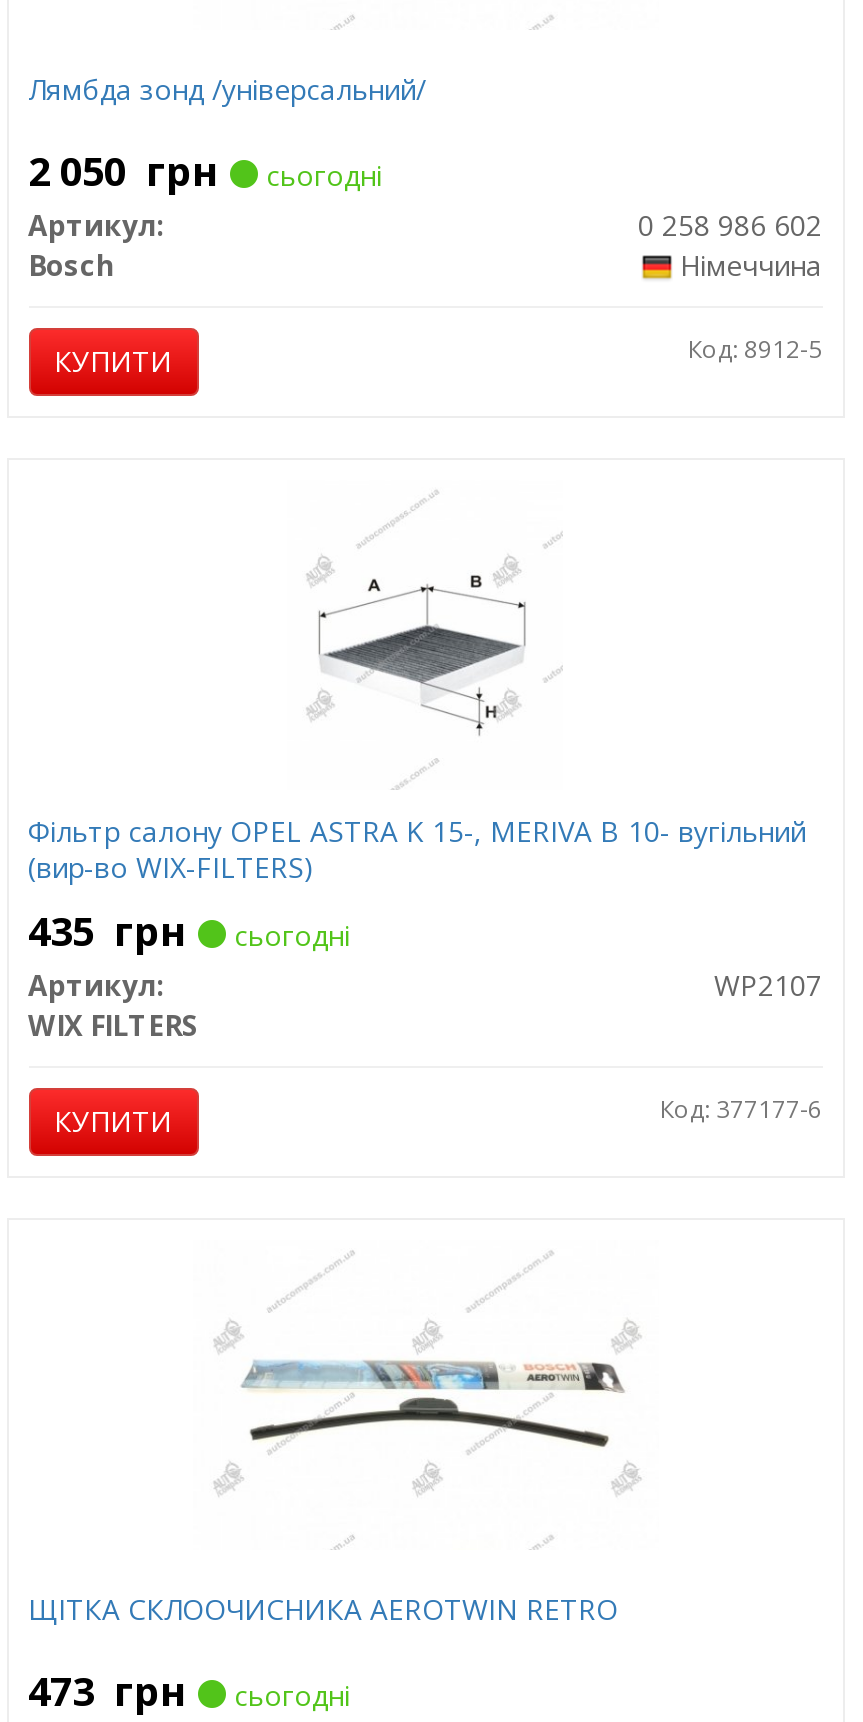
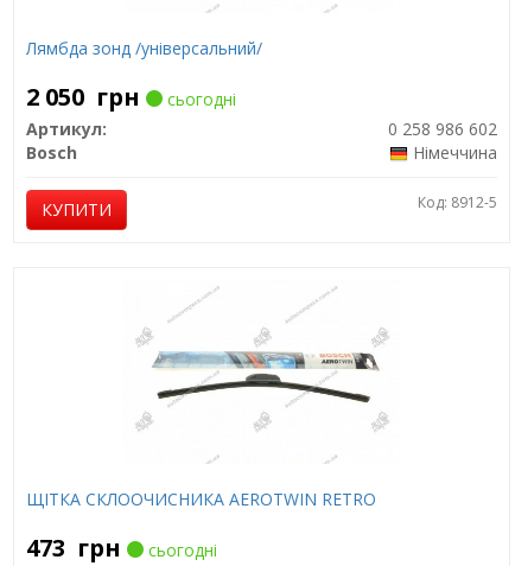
- [image]
- Фільтр салону OPEL ASTRA K 15-, MERIVA B 10- вугільний
- (вир-во WIX-FILTERS)
- 435 грн
- сьогодні
- Артикул:
- WP2107
- WIX FILTERS
- КУПИТИ
- Код: 377177-6
